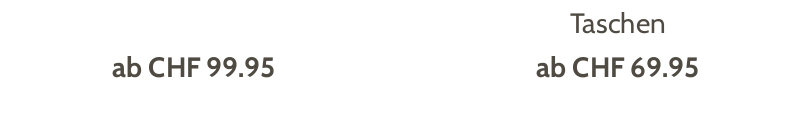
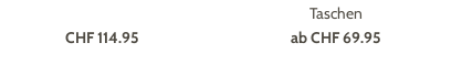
- ab CHF 99.95
+ CHF 114.95
